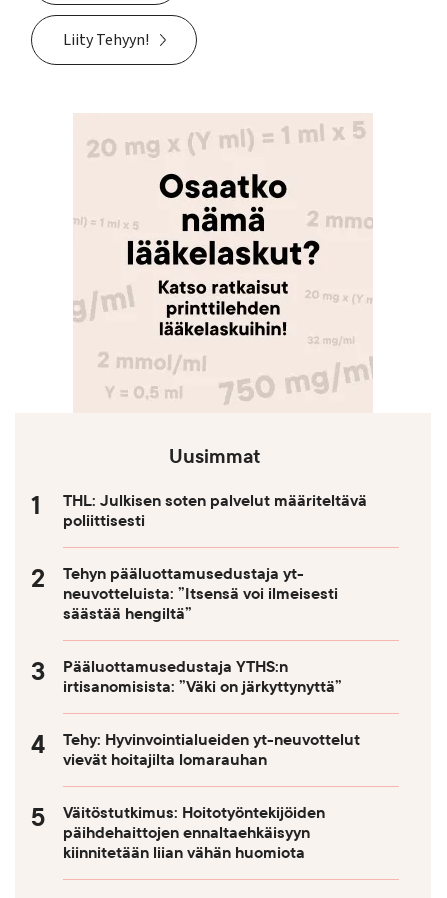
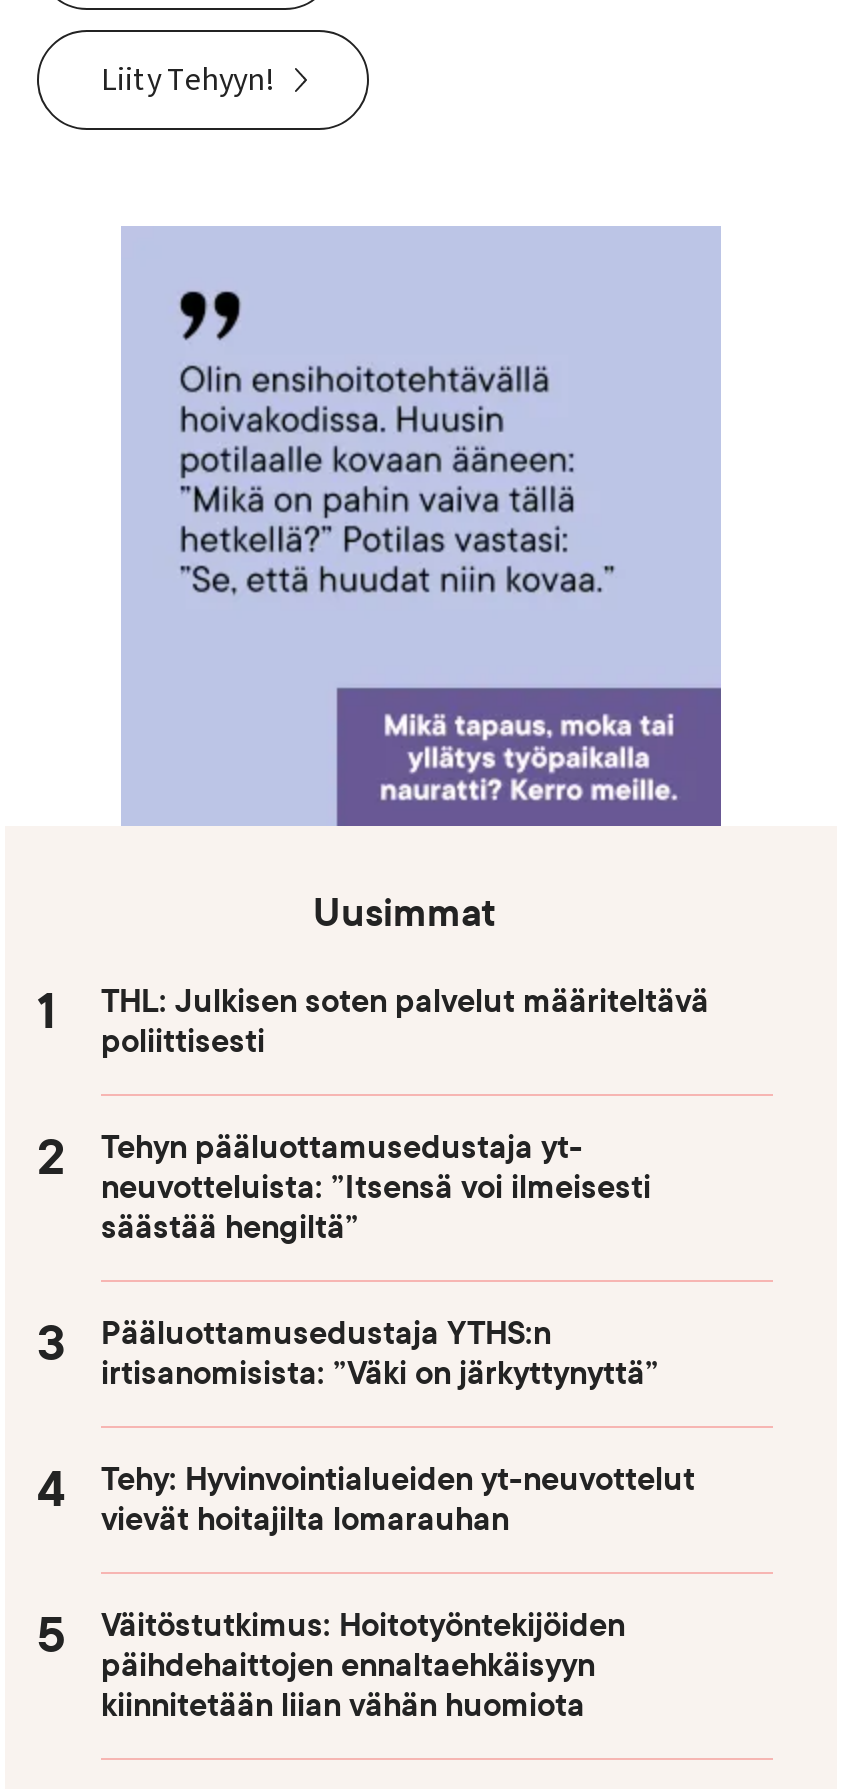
- [image]
+ [image]
